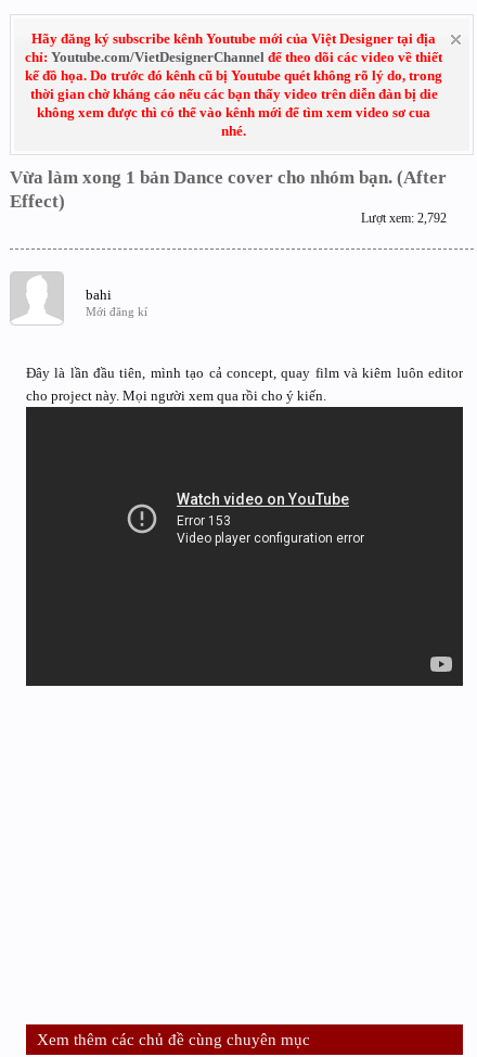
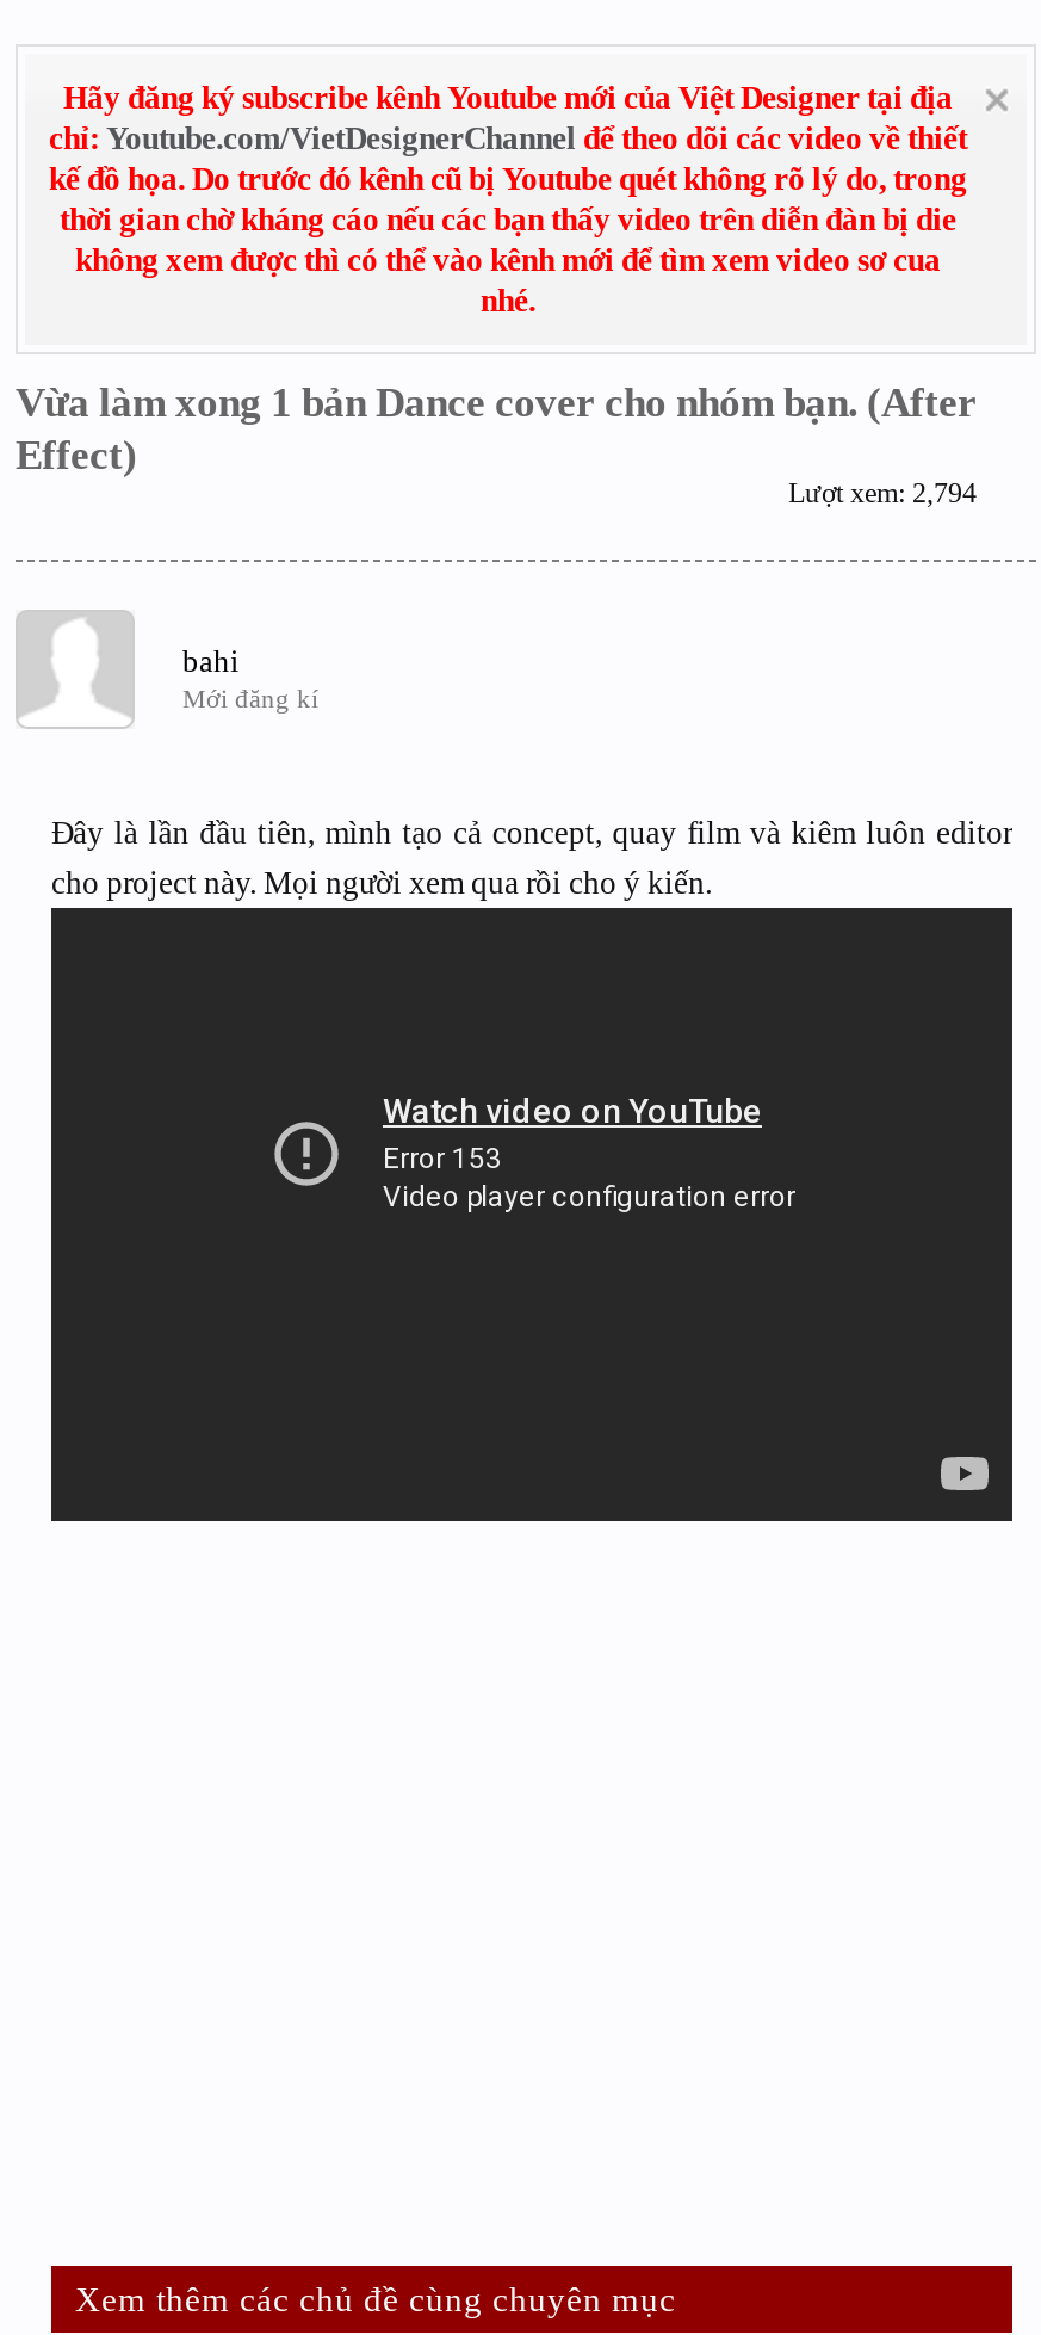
- Lượt xem: 2,792
+ Lượt xem: 2,794
